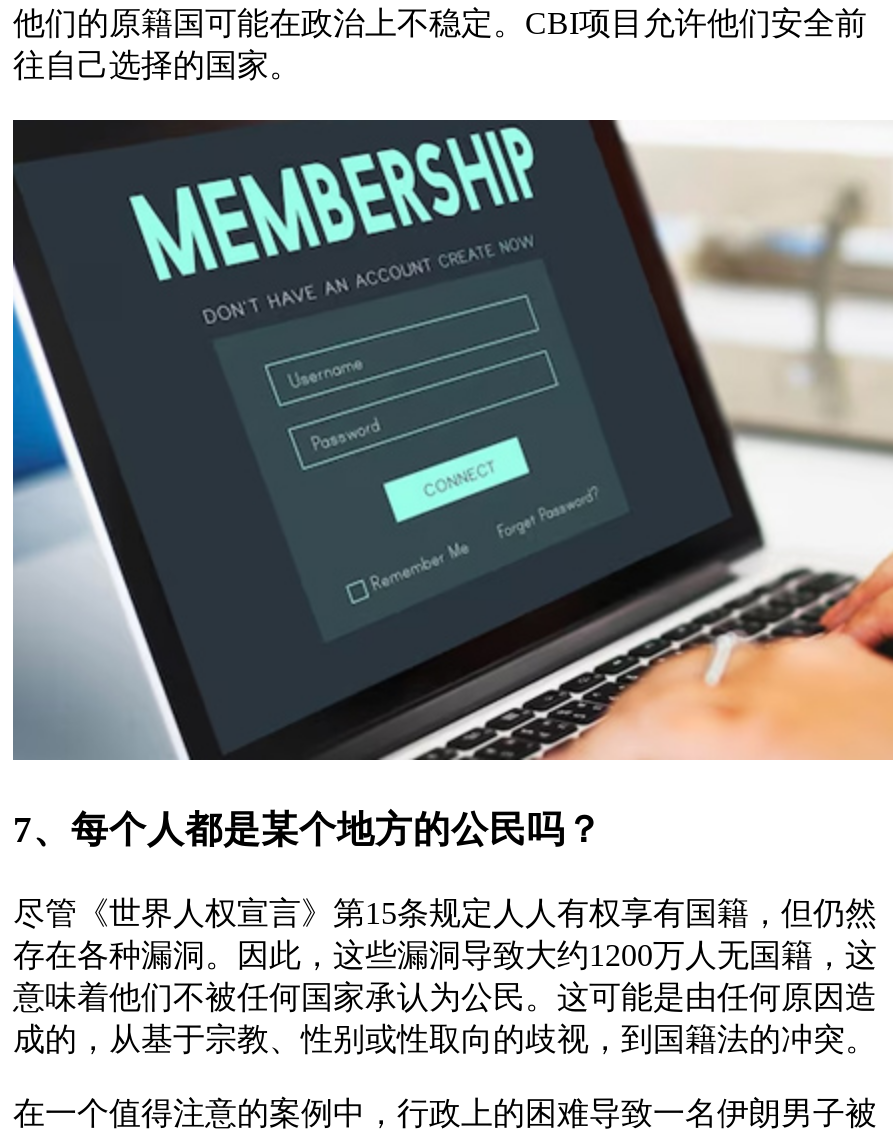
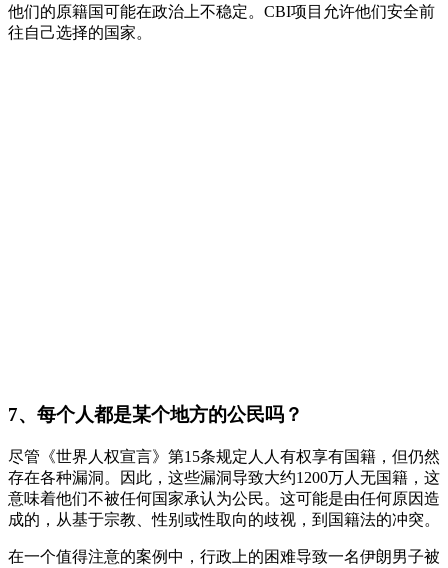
- [image]
